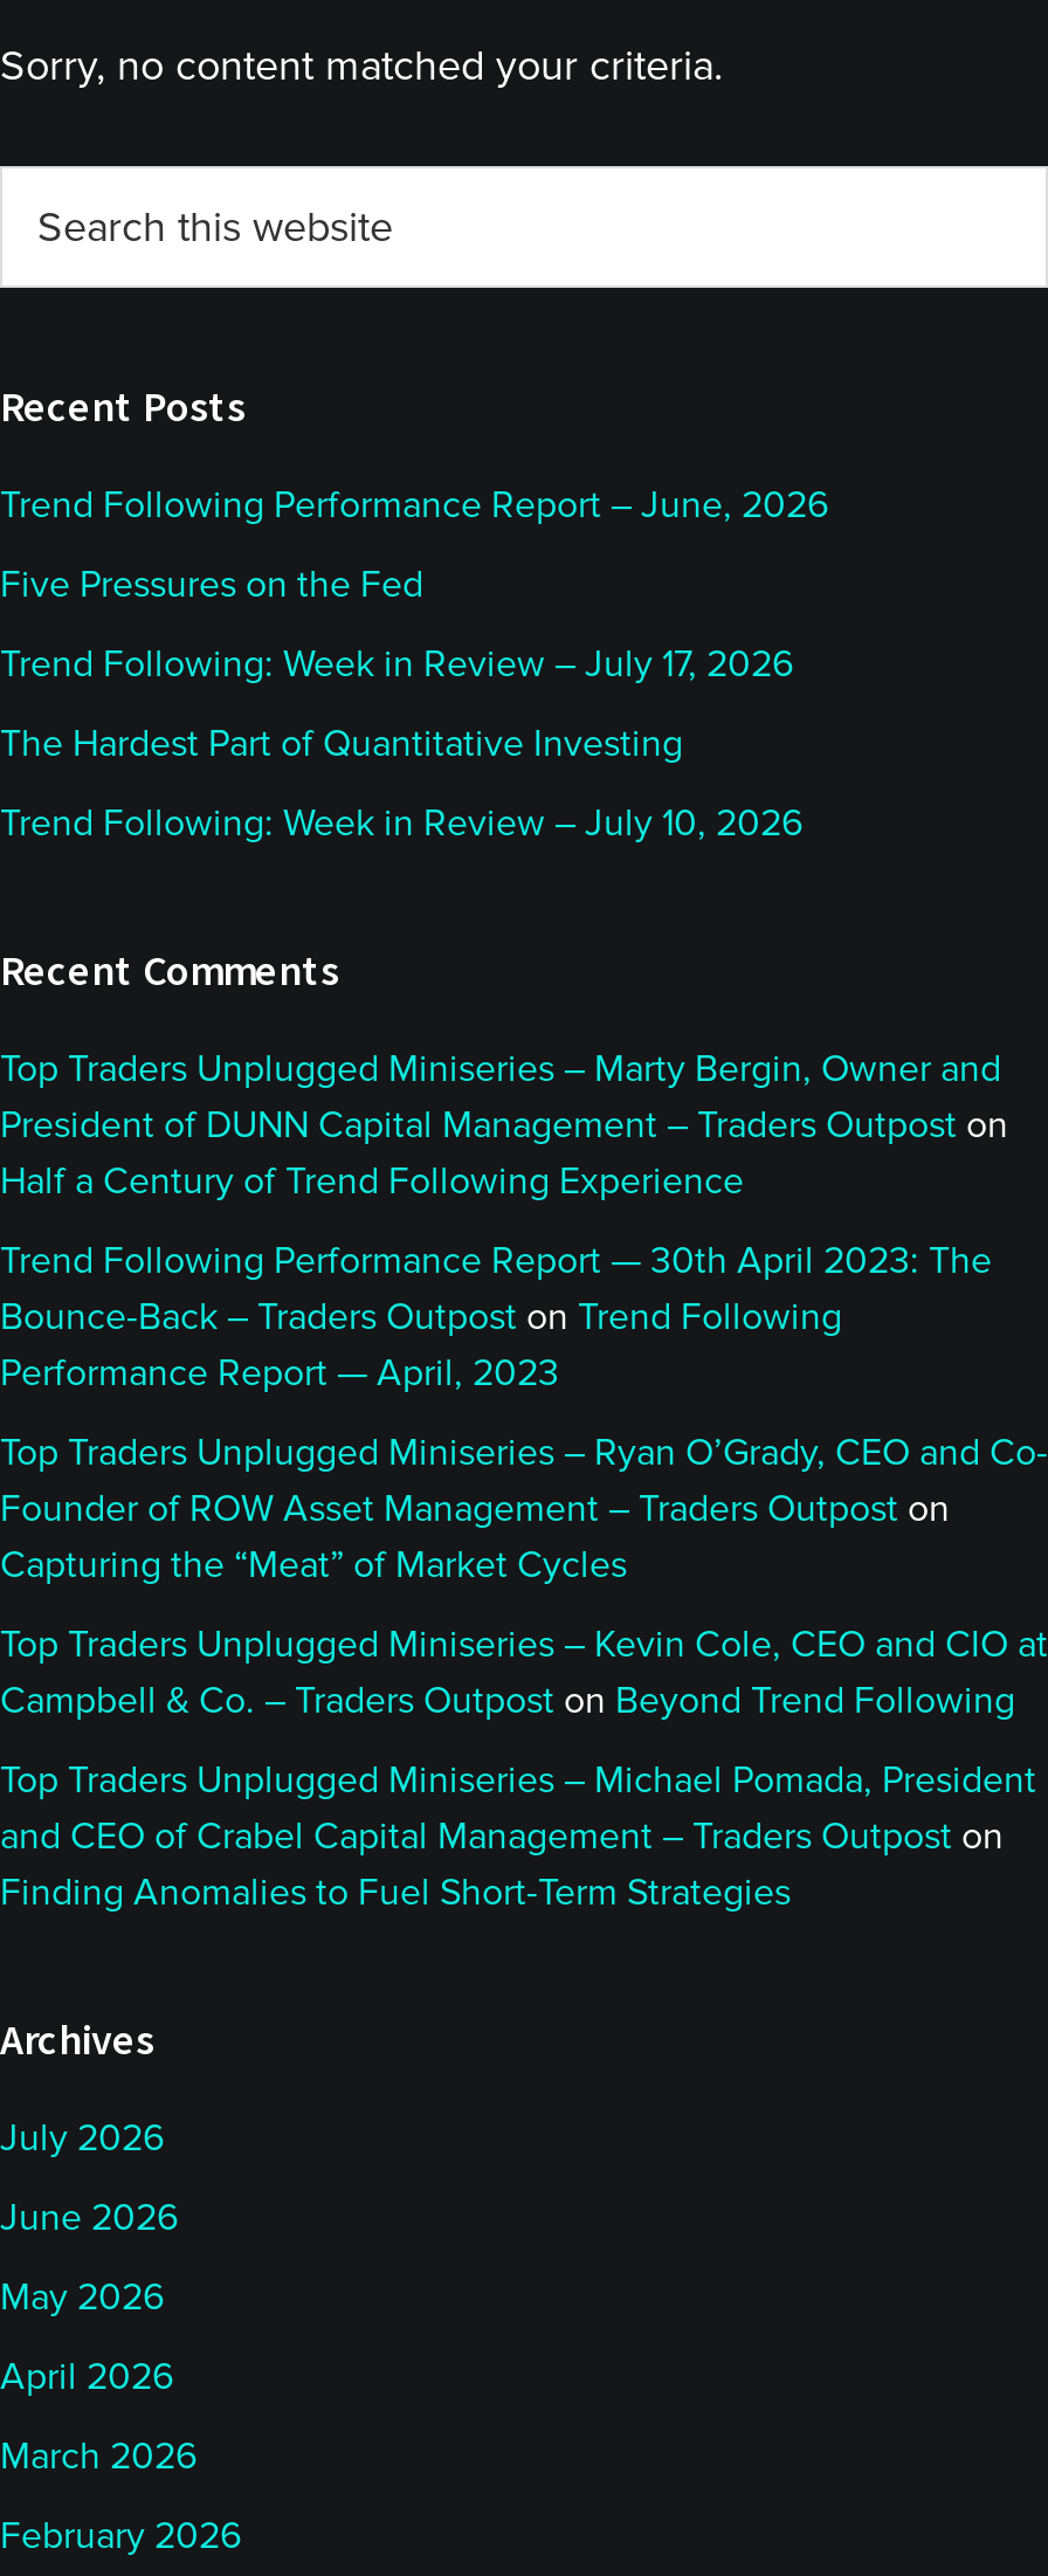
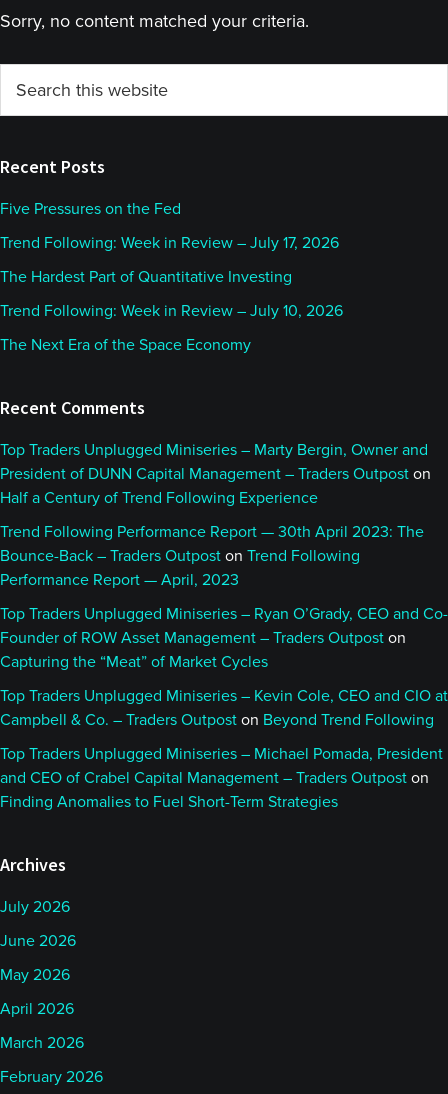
- Trend Following Performance Report – June, 2026

moved up: Five Pressures on the Fed | Trend Following: Week in Review – July 17, 2026 | The Hardest Part of Quantitative Investing | Trend Following: Week in Review – July 10, 2026

+ The Next Era of the Space Economy
